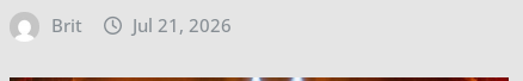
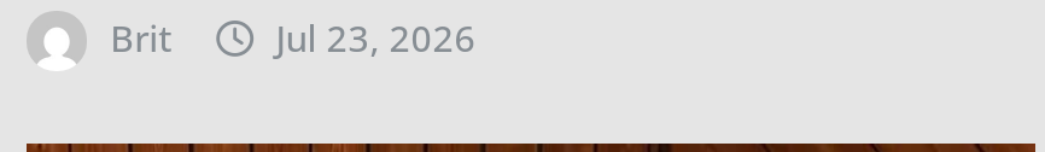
- Jul 21, 2026
+ Jul 23, 2026
